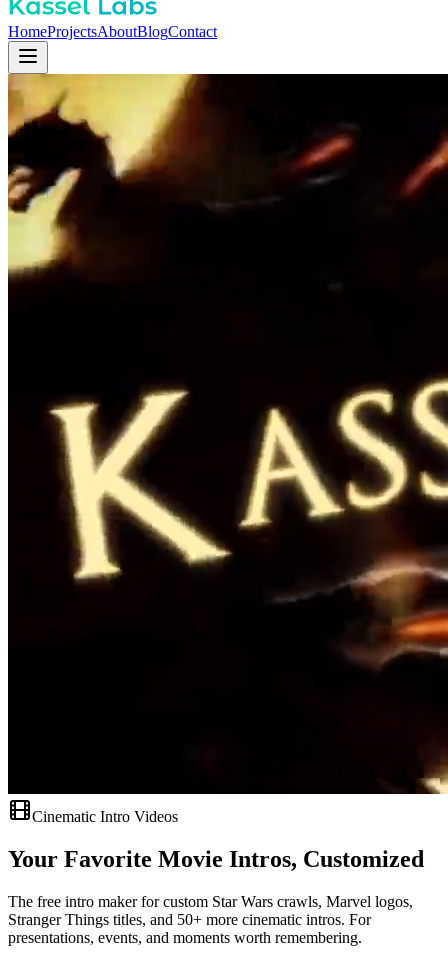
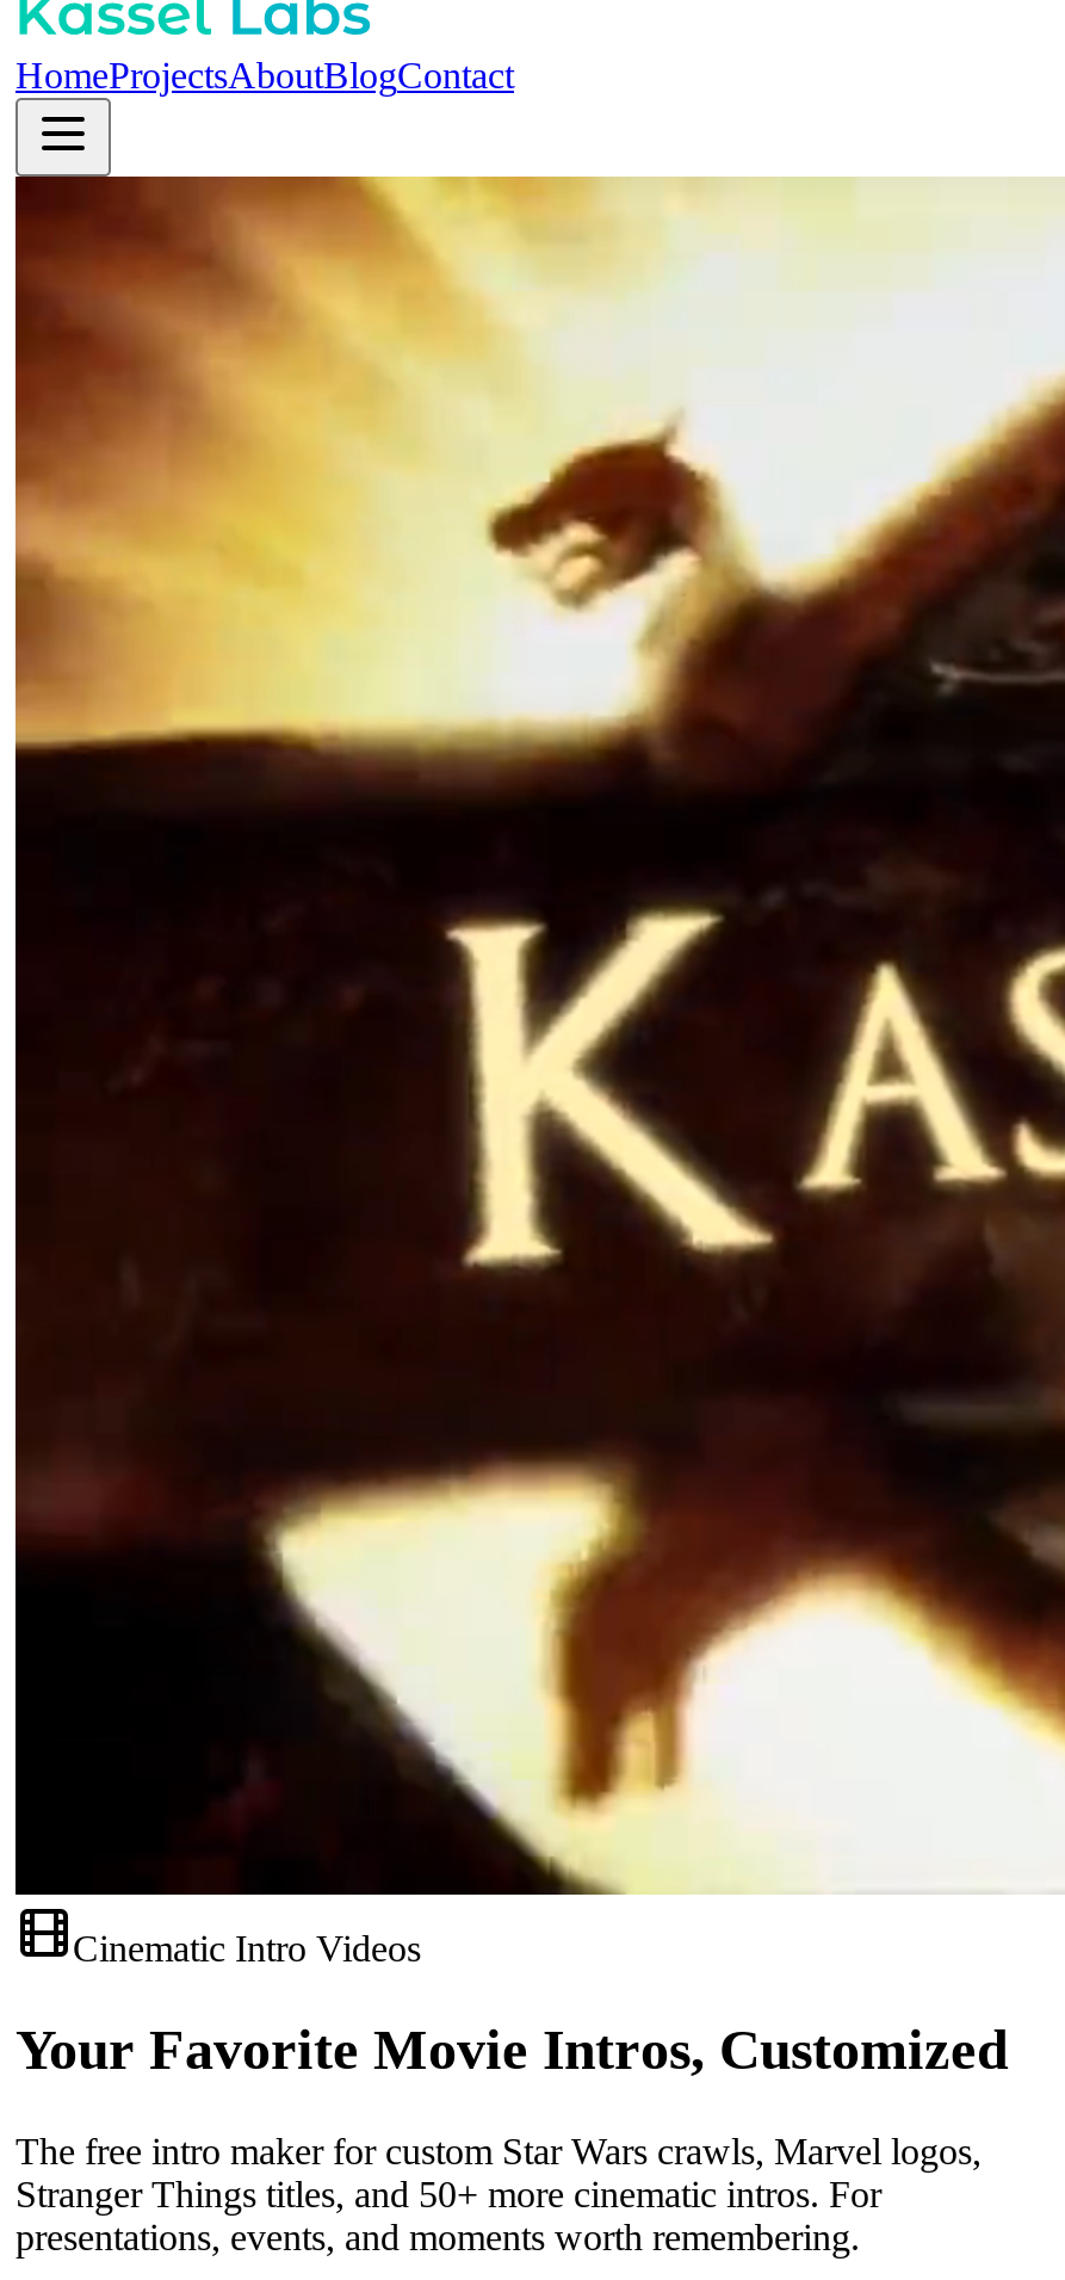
- [image]
+ [image]

- [image]
+ [image]
